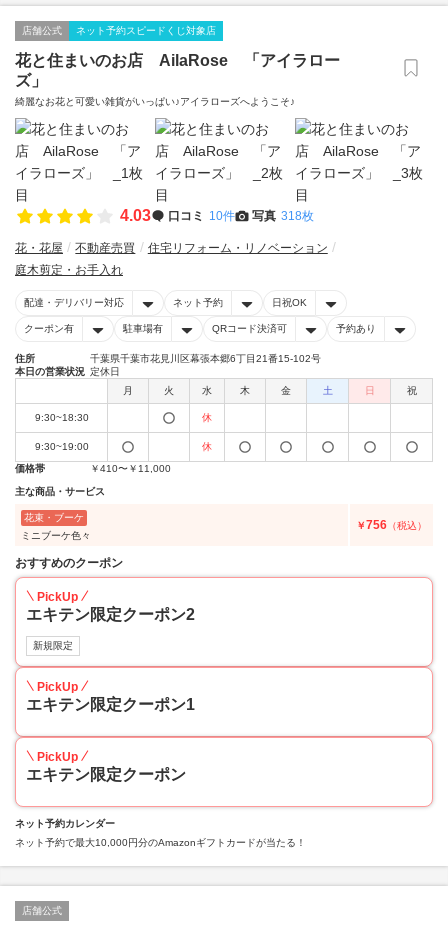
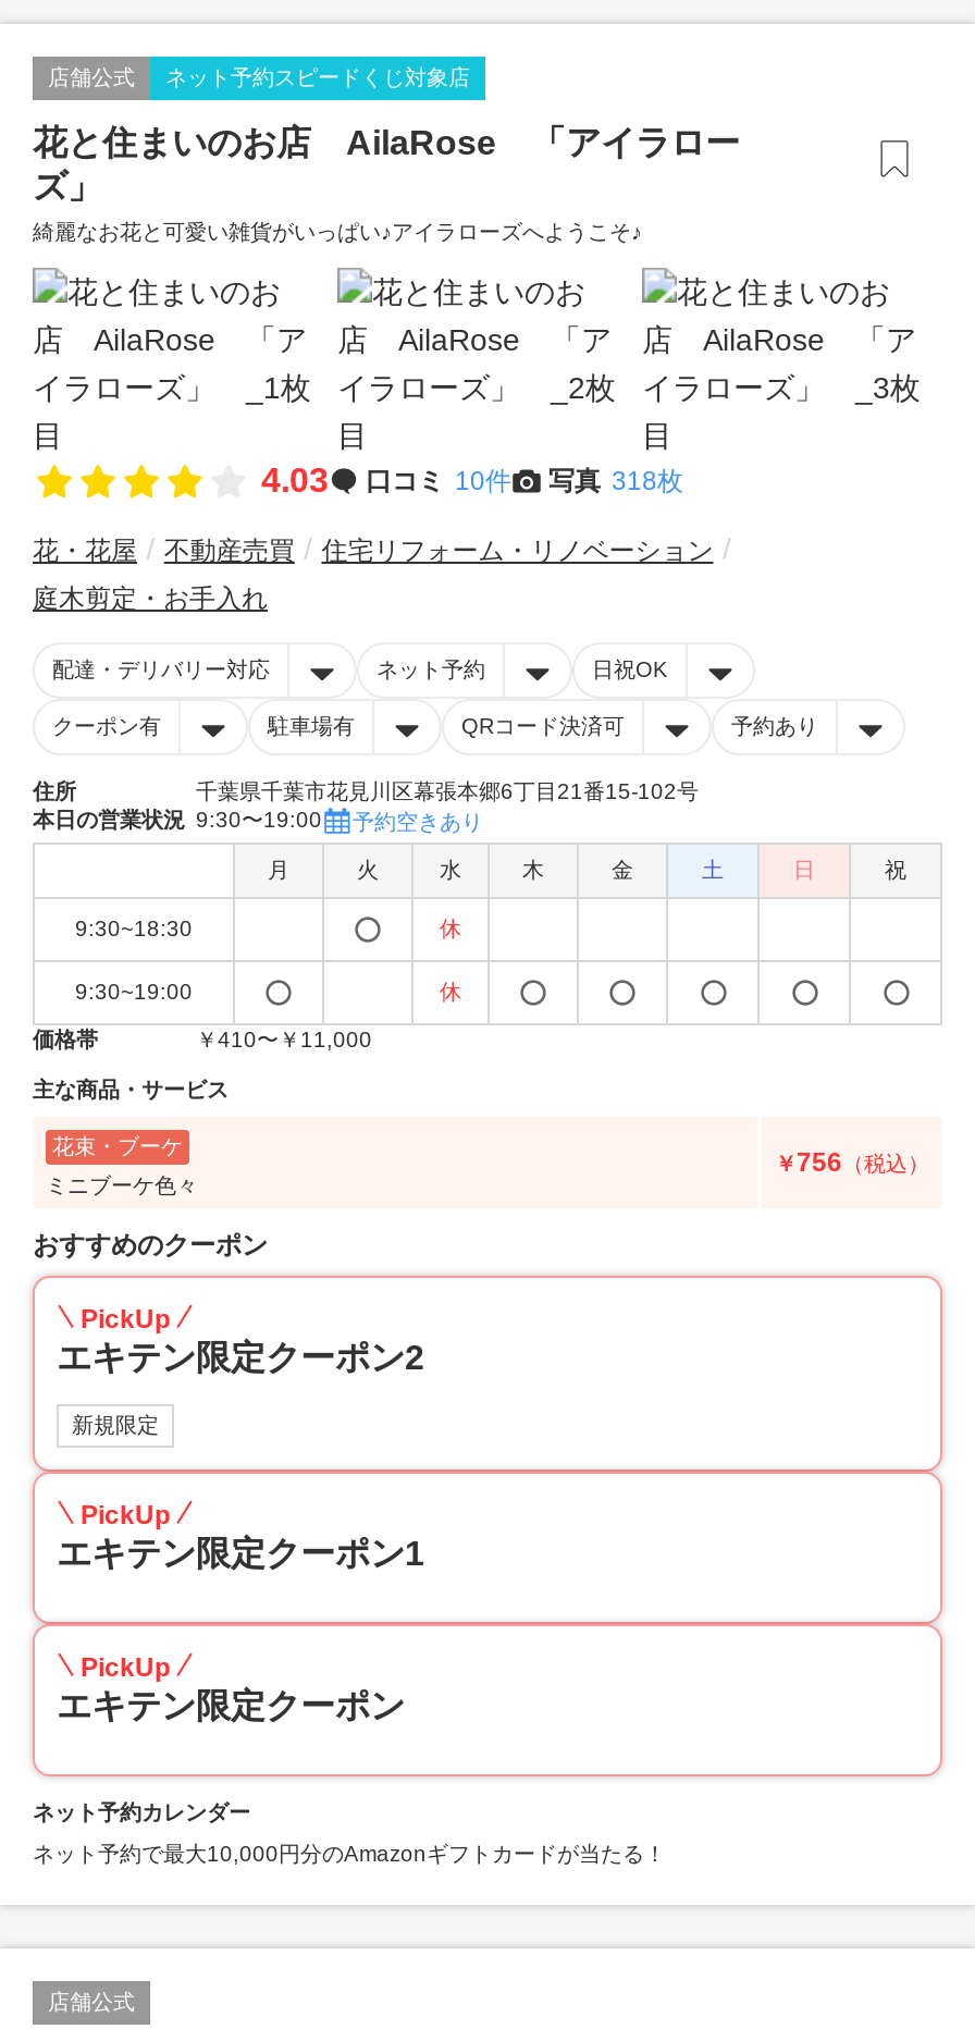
- 本日の営業状況 定休日
+ 本日の営業状況 9:30〜19:00
+ 予約空きあり
